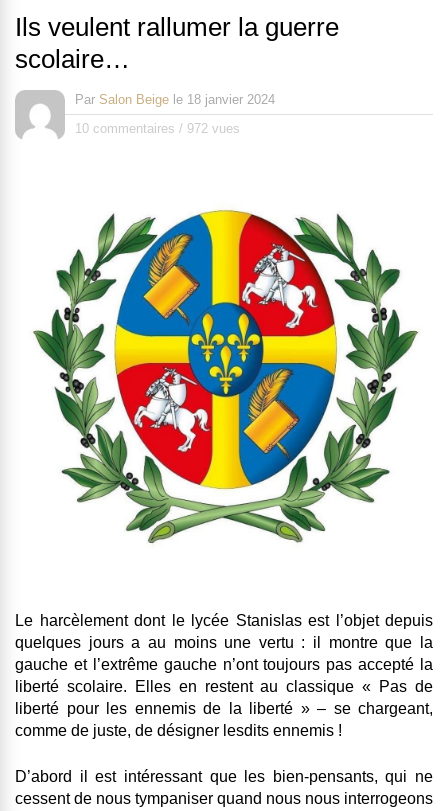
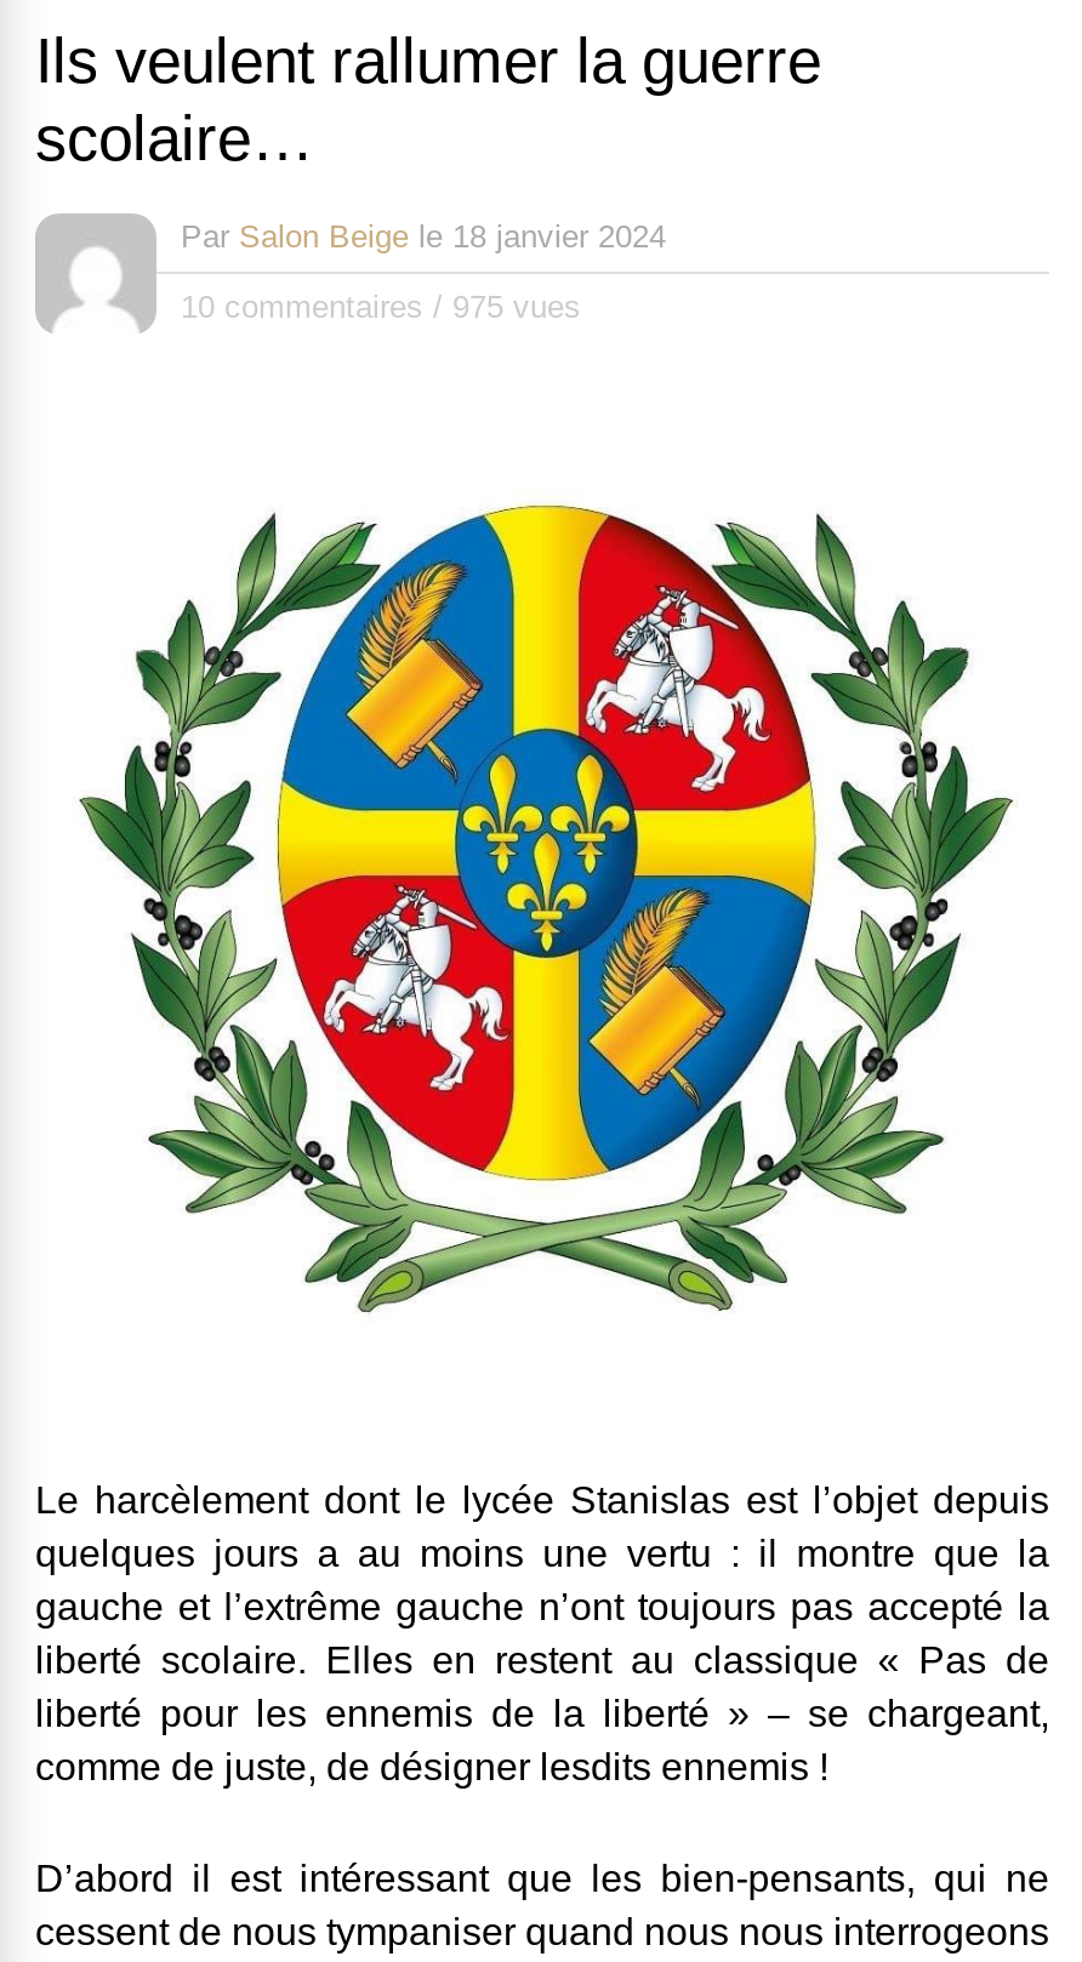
- 10 commentaires / 972 vues
+ 10 commentaires / 975 vues
